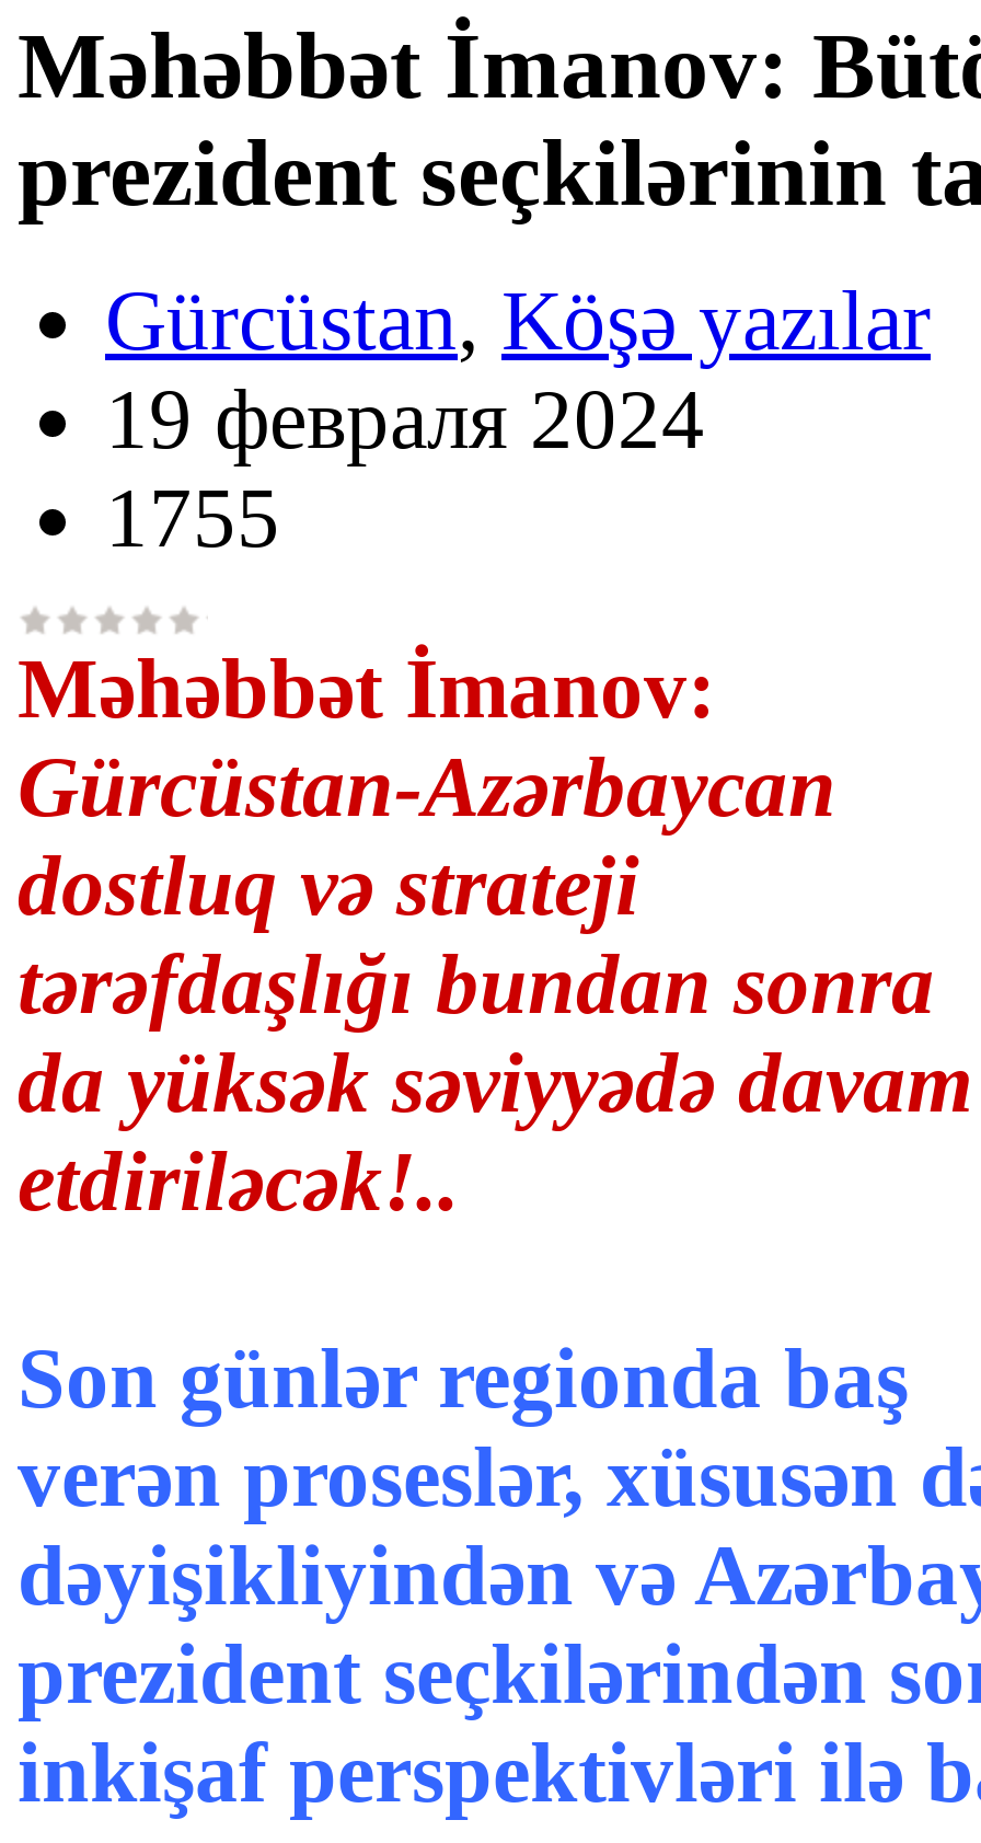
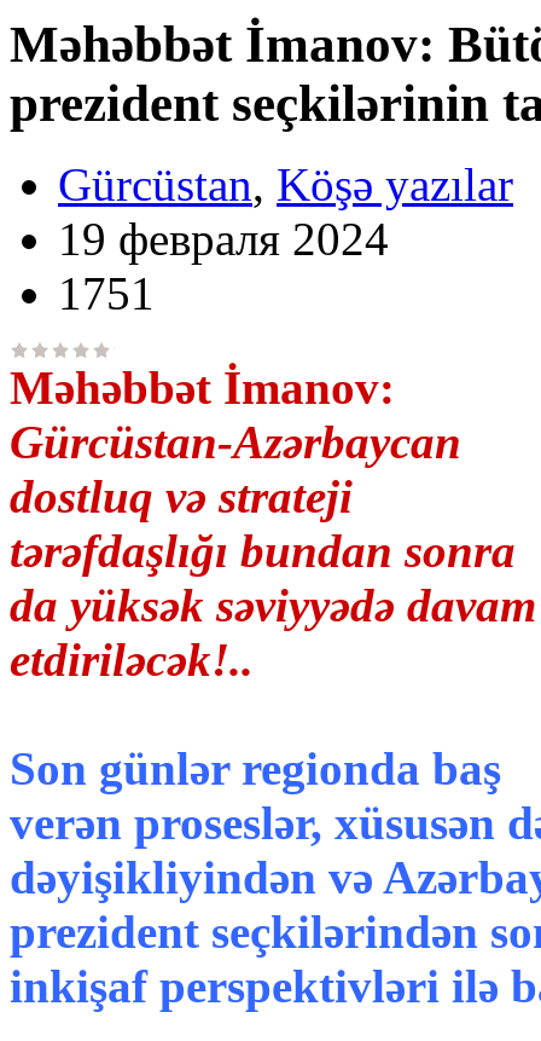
- 1755
+ 1751
